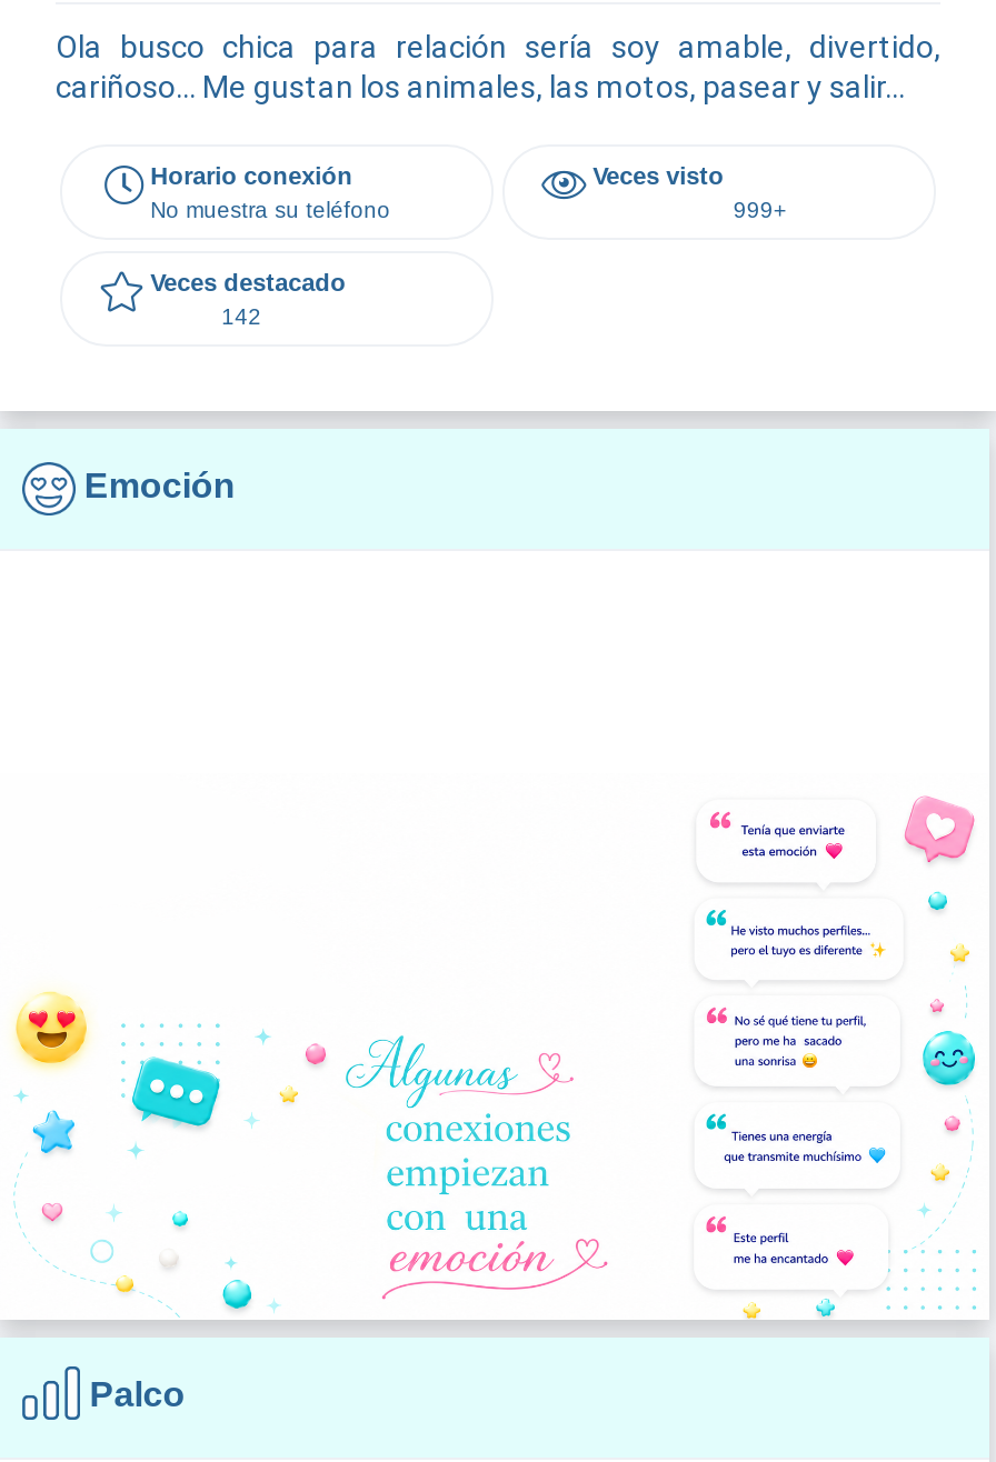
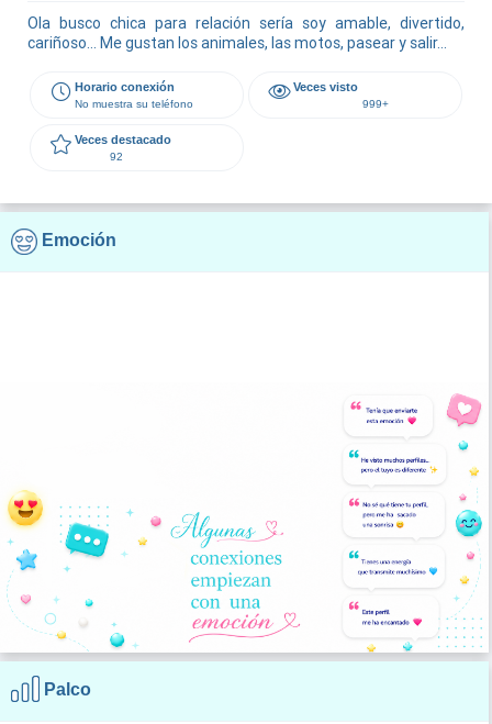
- 142
+ 92
